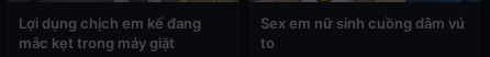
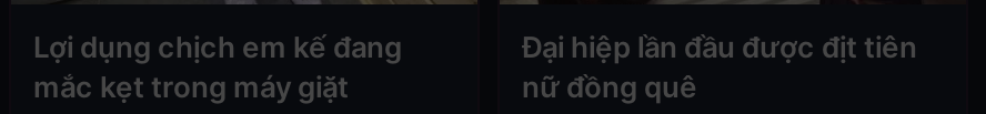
- Sex em nữ sinh cuồng dâm vú
- to
+ Đại hiệp lần đầu được địt tiên
+ nữ đồng quê
